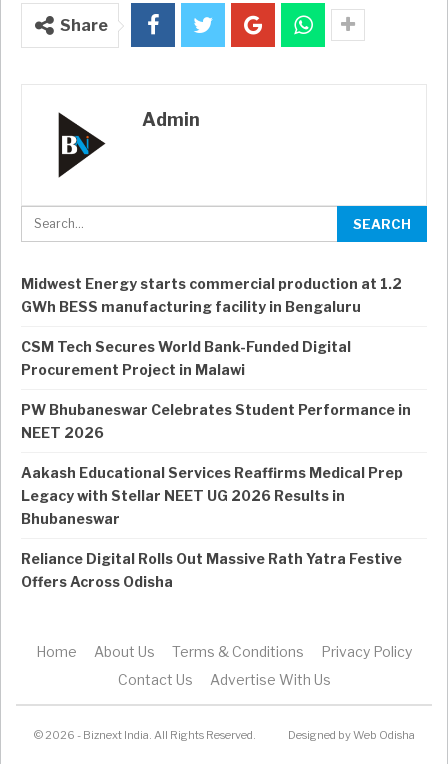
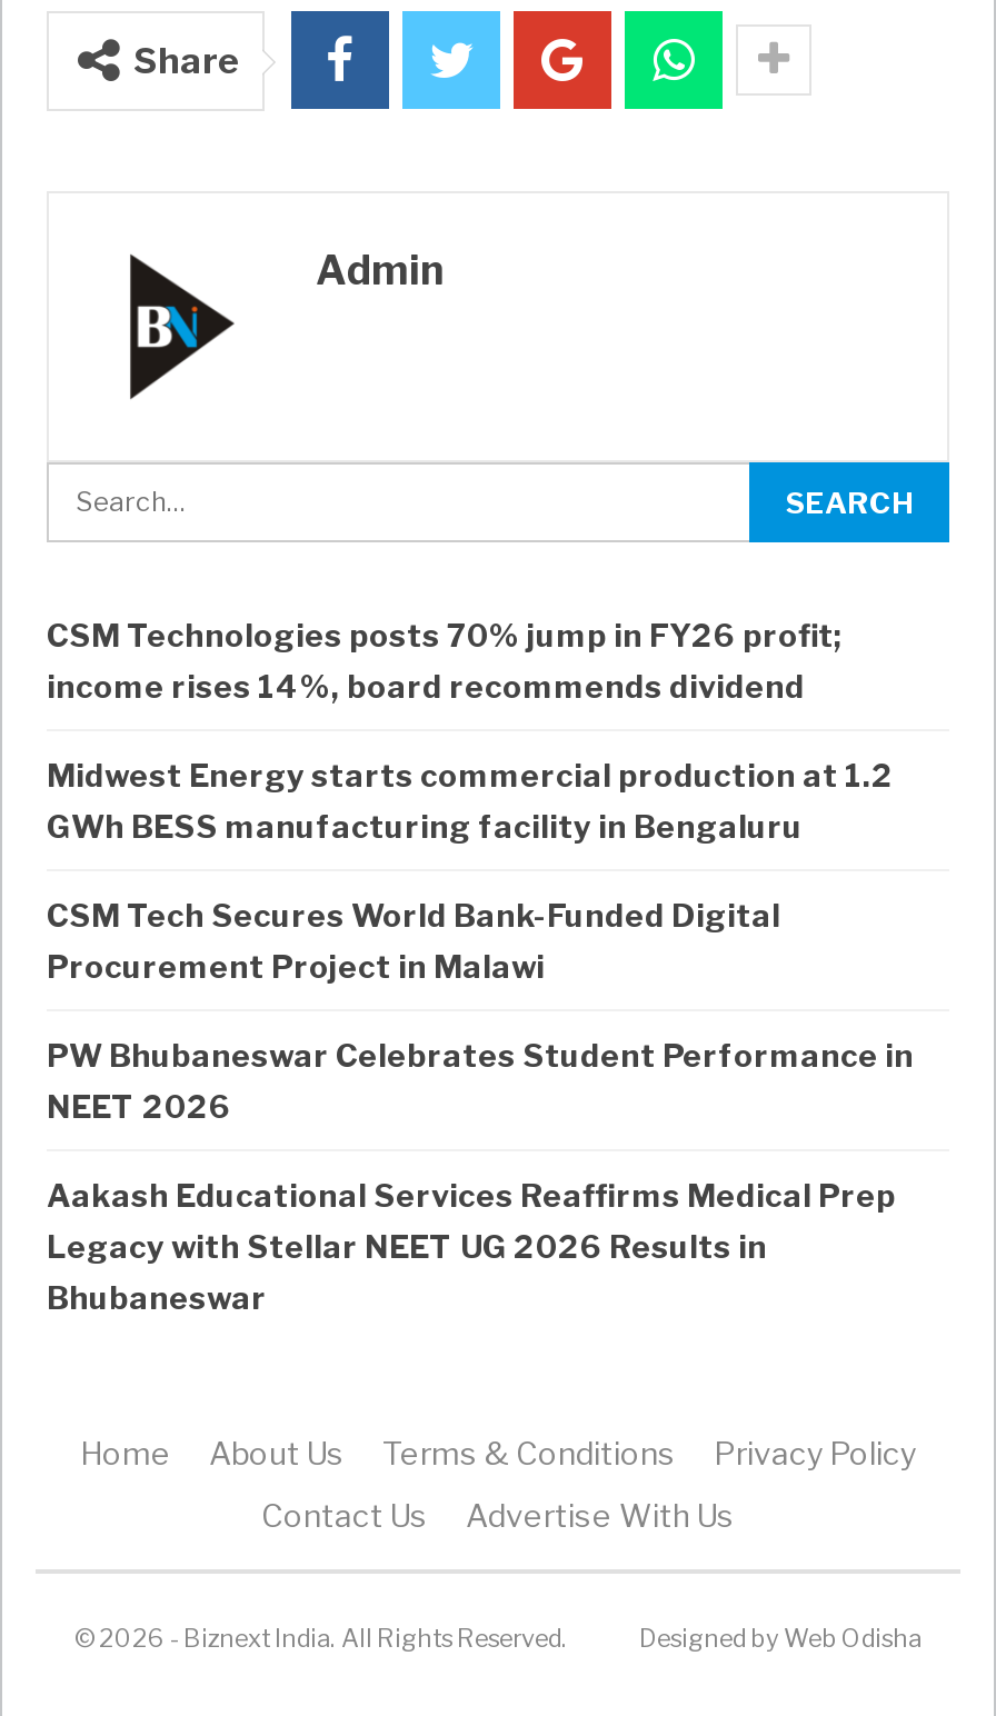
+ CSM Technologies posts 70% jump in FY26 profit;
+ income rises 14%, board recommends dividend

moved down: Midwest Energy starts commercial production at 1.2 | GWh BESS manufacturing facility in Bengaluru | CSM Tech Secures World Bank-Funded Digital | ... | Legacy with Stellar NEET UG 2026 Results in | Bhubaneswar

- Reliance Digital Rolls Out Massive Rath Yatra Festive
- Offers Across Odisha
